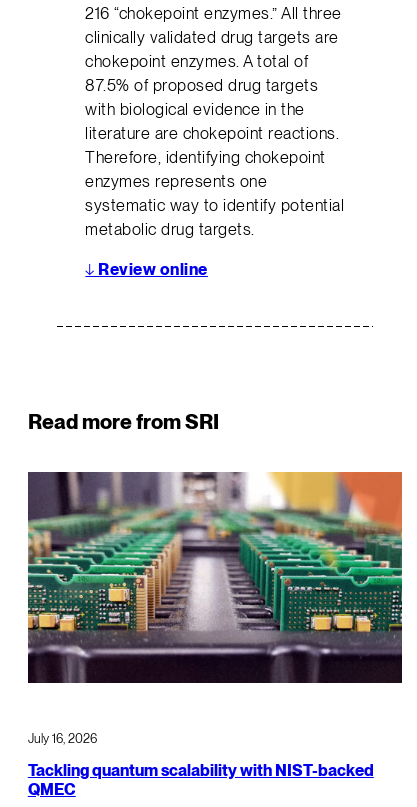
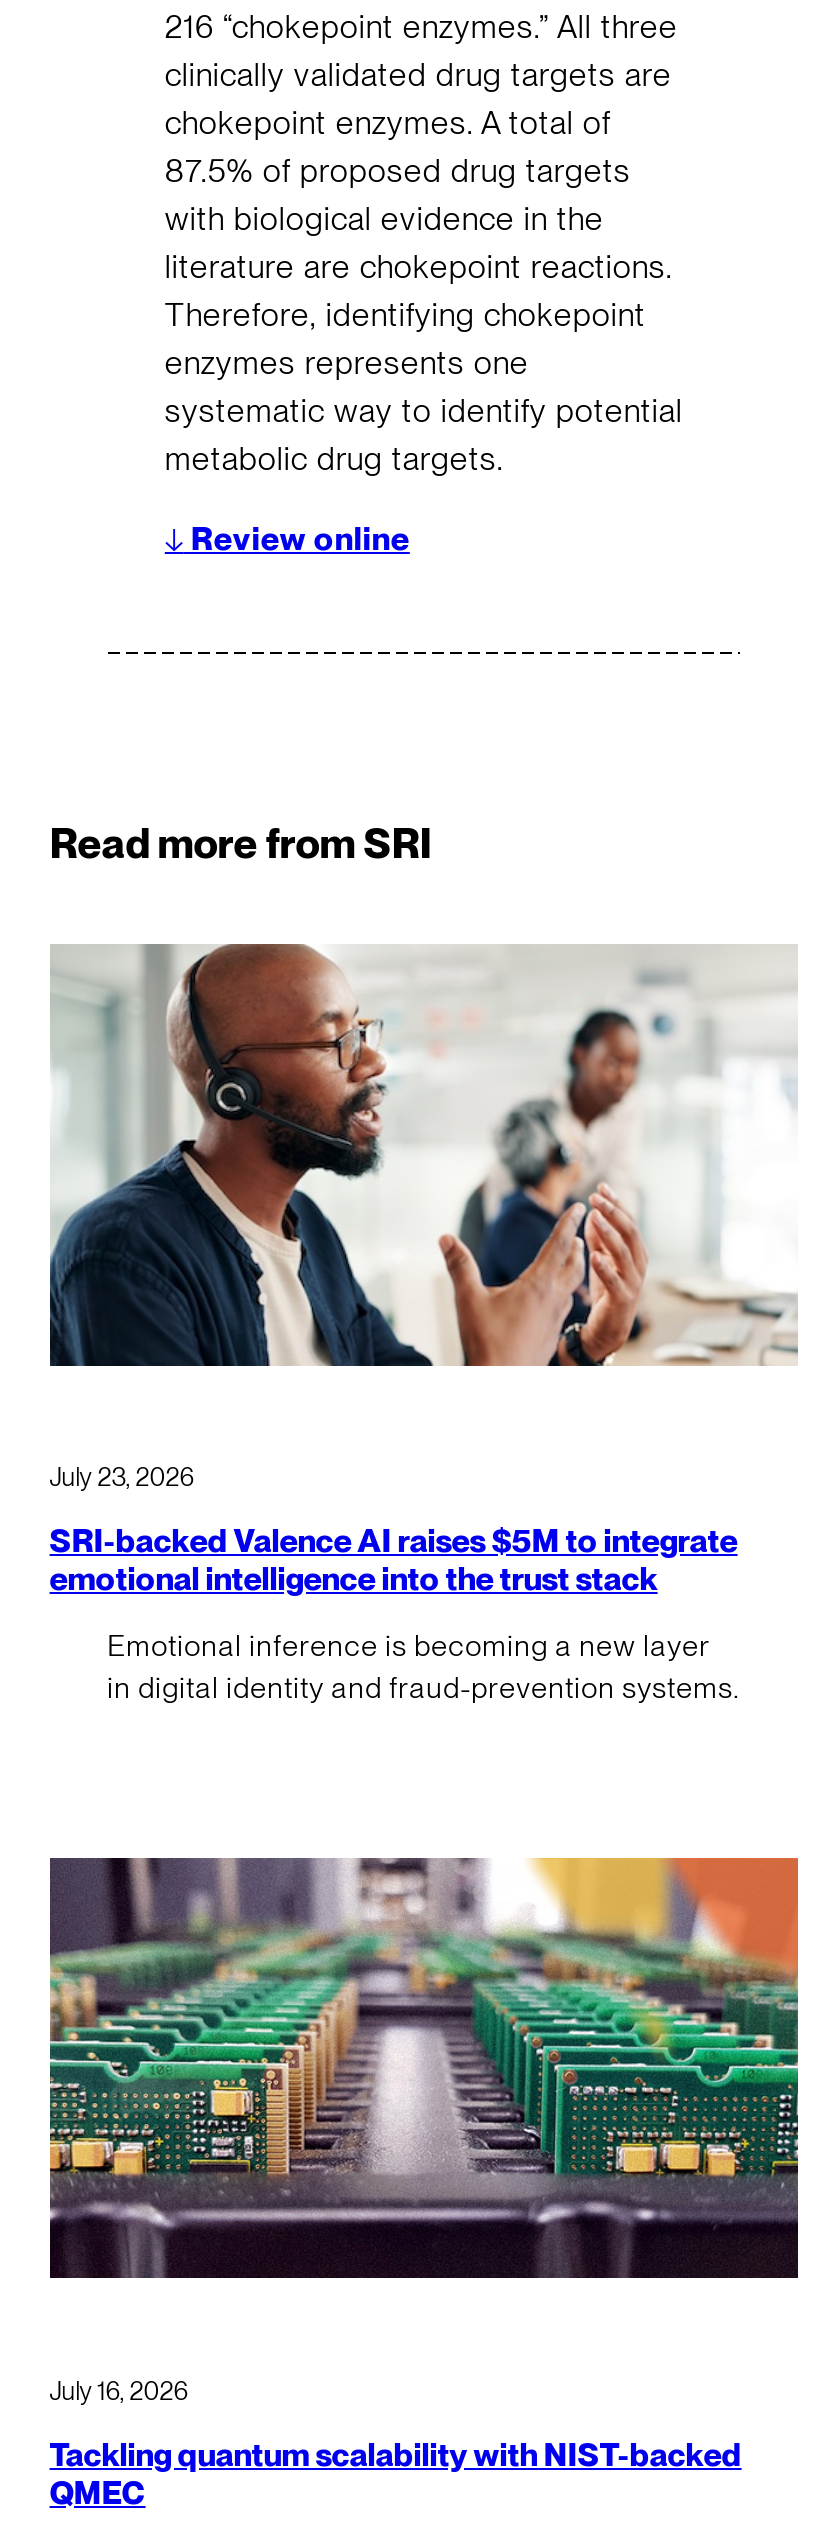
+ July 23, 2026
+ SRI-backed Valence AI raises $5M to integrate
+ emotional intelligence into the trust stack
+ Emotional inference is becoming a new layer
+ in digital identity and fraud-prevention systems.

+ [image]
